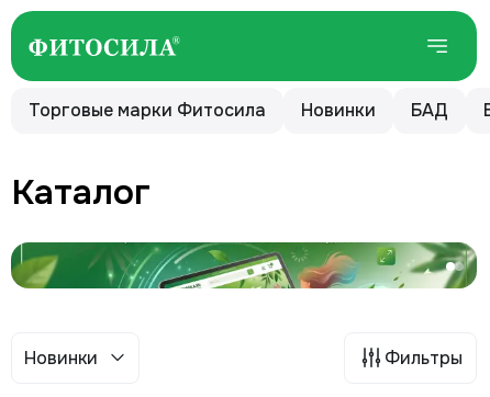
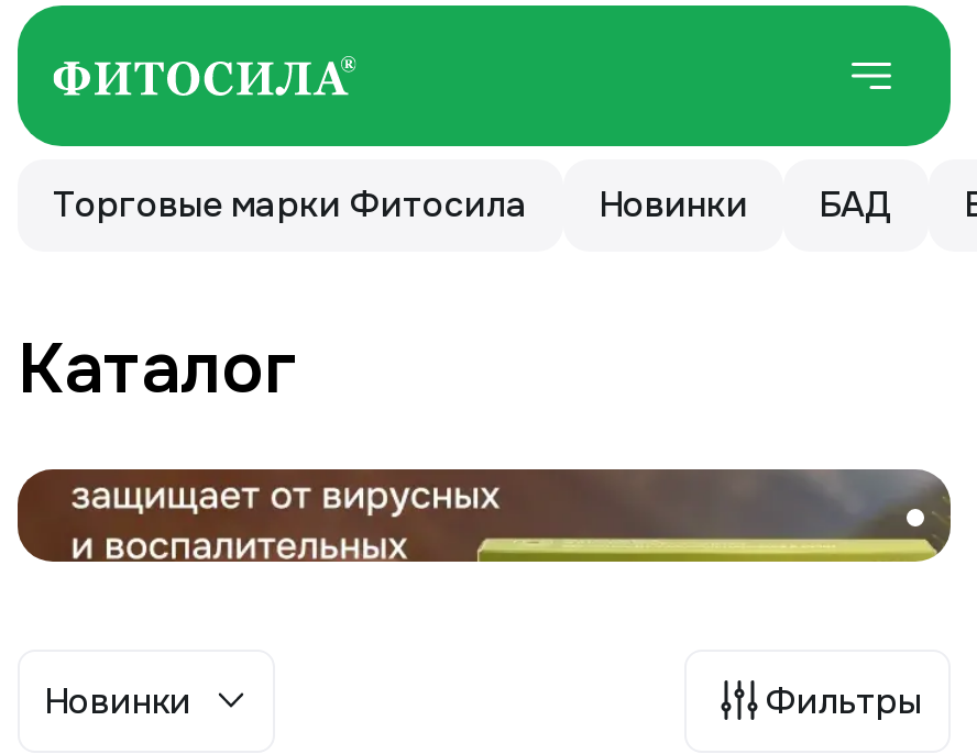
- [image]
+ [image]
